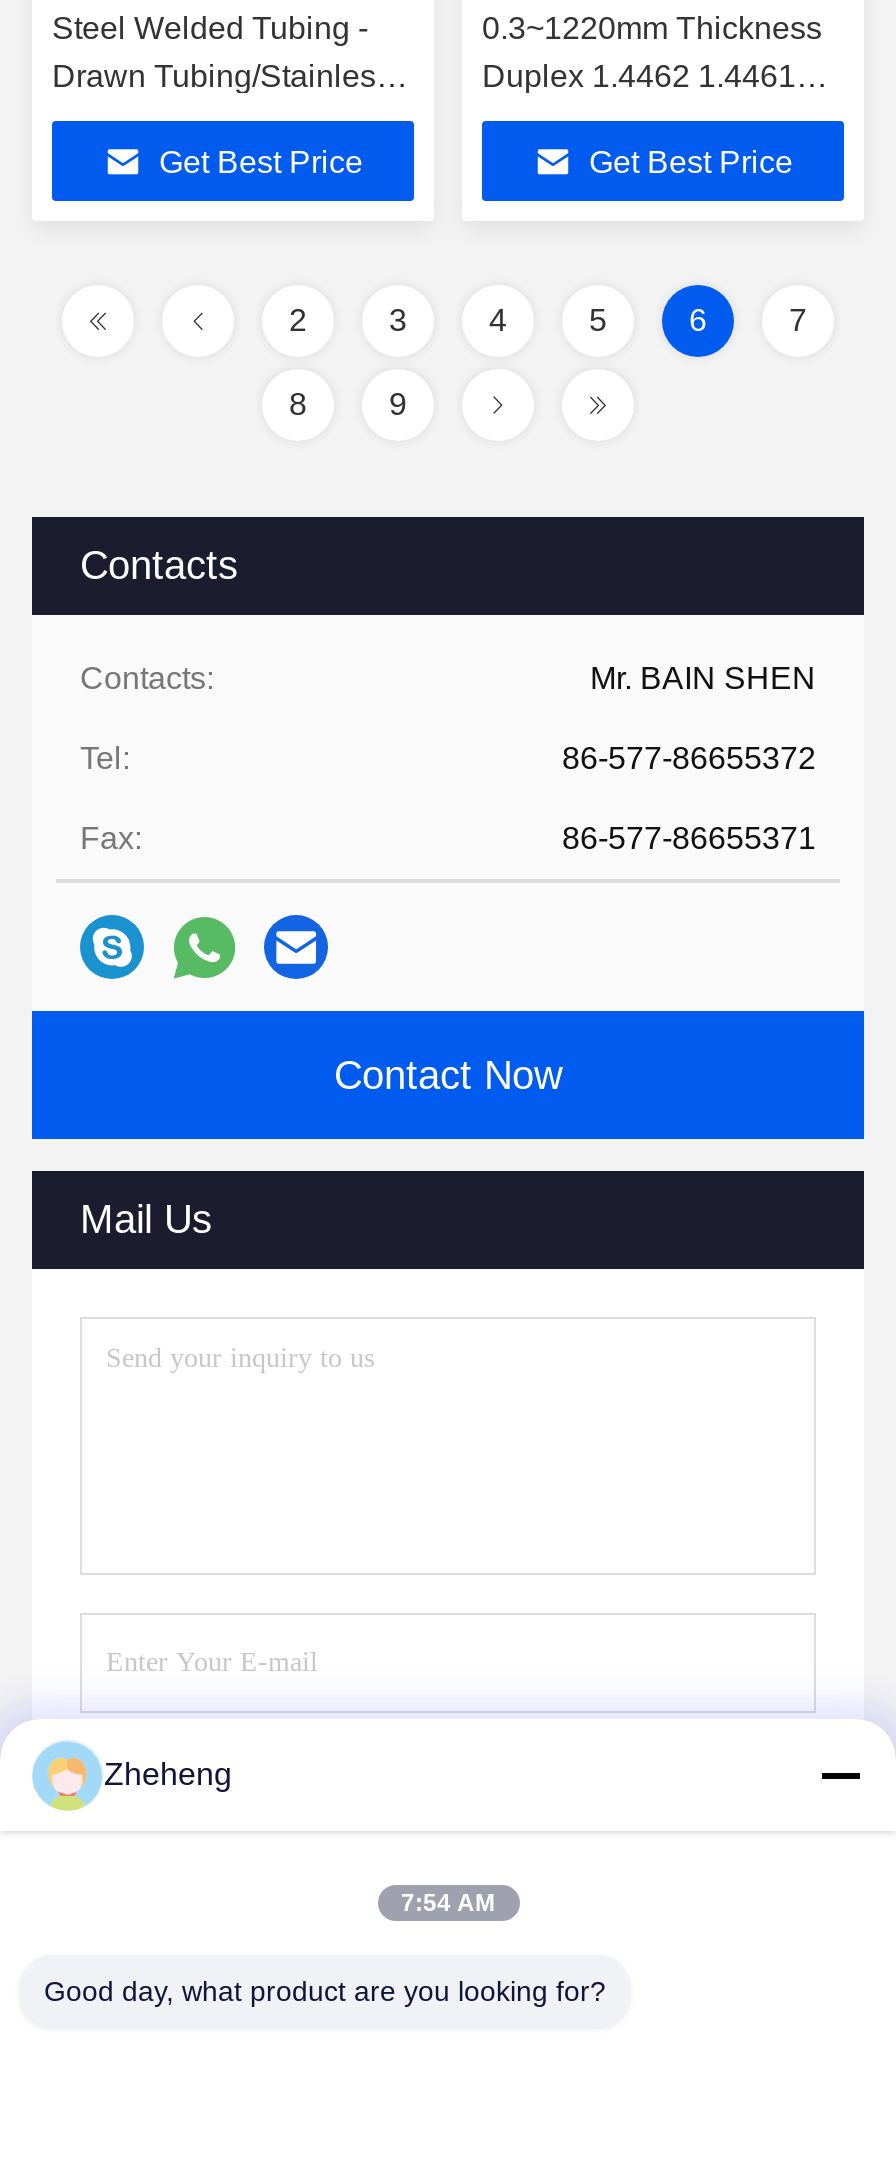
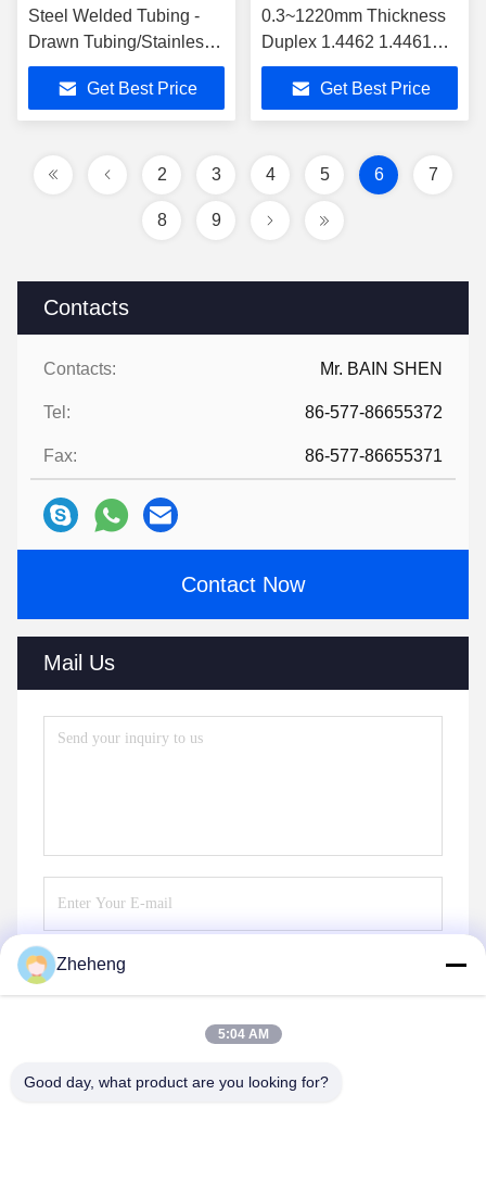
- 7:54 AM
+ 5:04 AM
